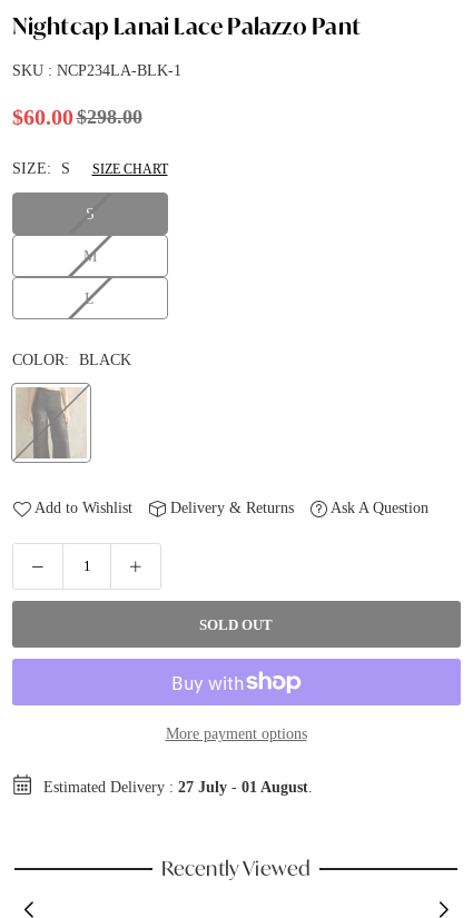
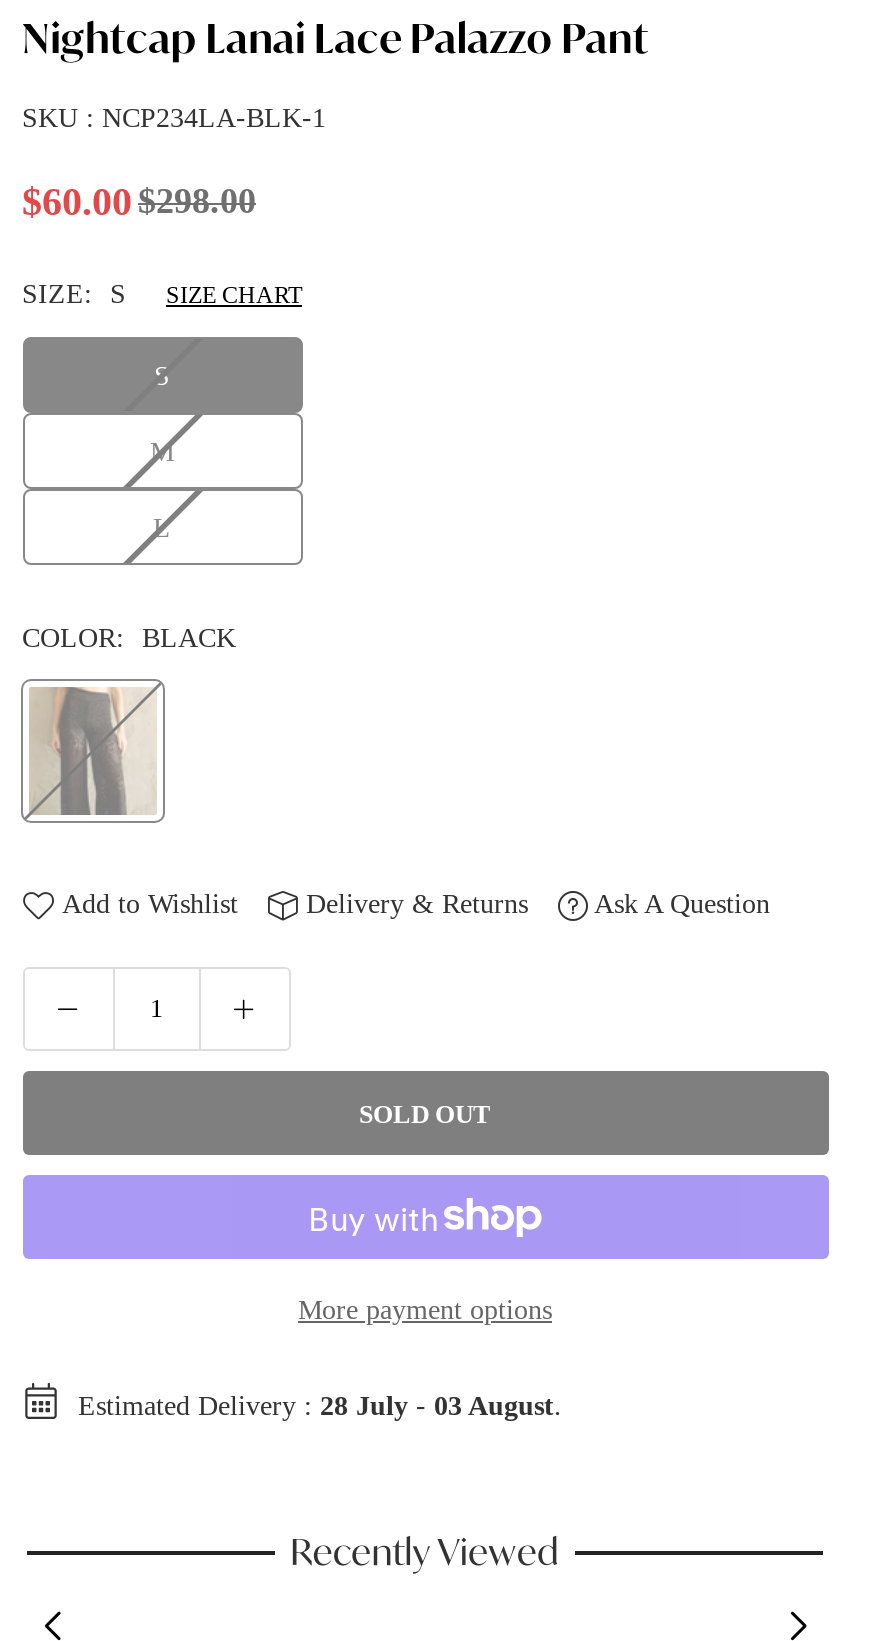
- Estimated Delivery : 27 July - 01 August.
+ Estimated Delivery : 28 July - 03 August.
